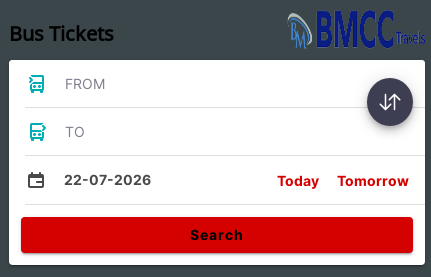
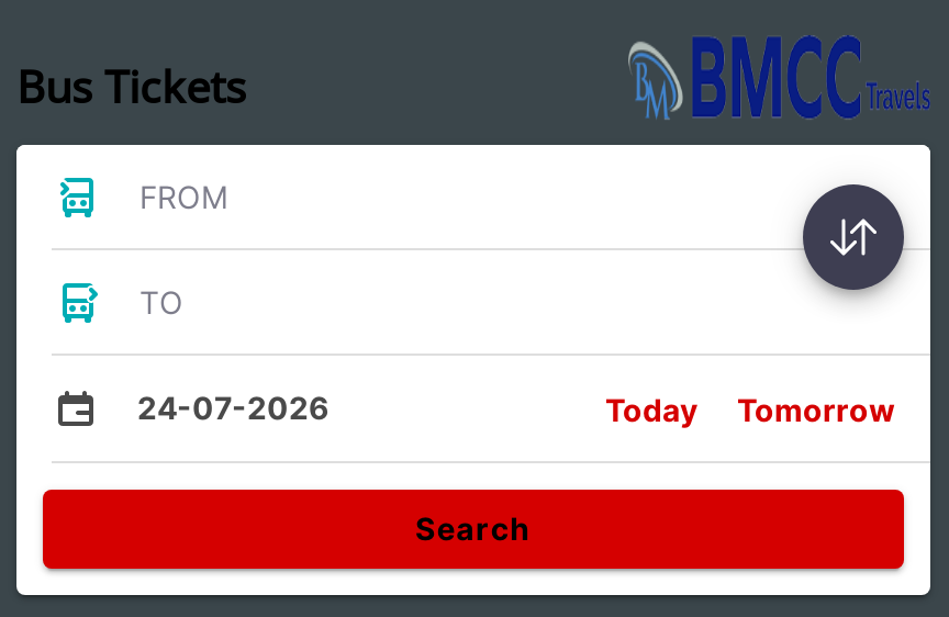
- 22-07-2026
+ 24-07-2026
